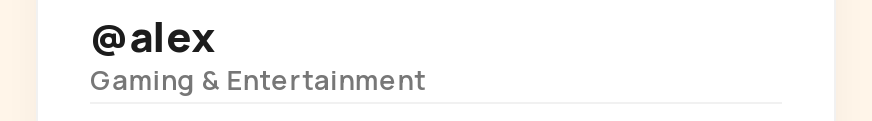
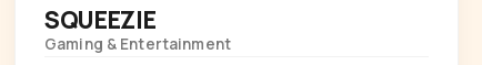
- @alex
+ SQUEEZIE
